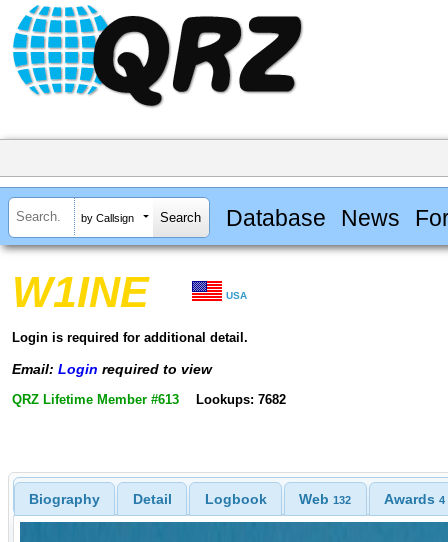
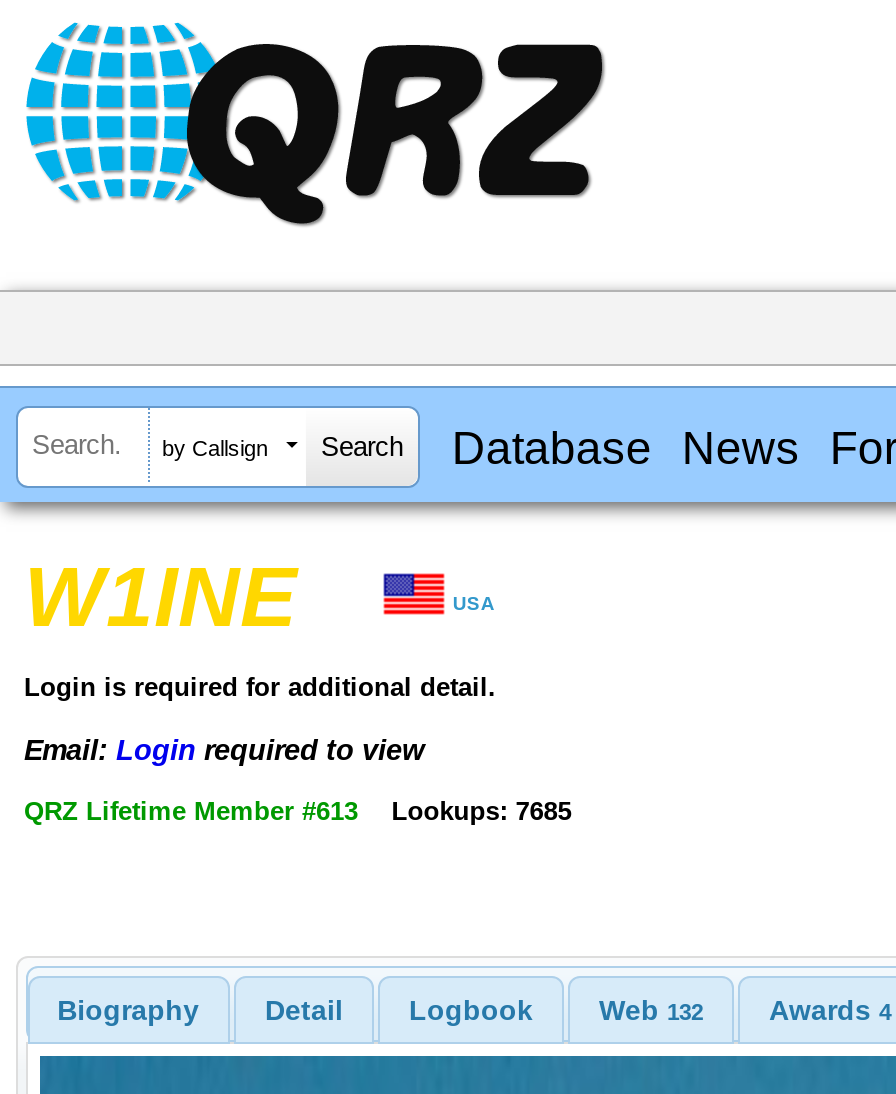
- QRZ Lifetime Member #613 Lookups: 7682
+ QRZ Lifetime Member #613 Lookups: 7685
